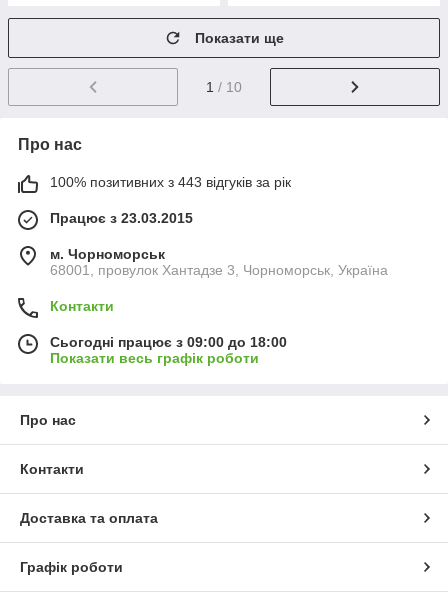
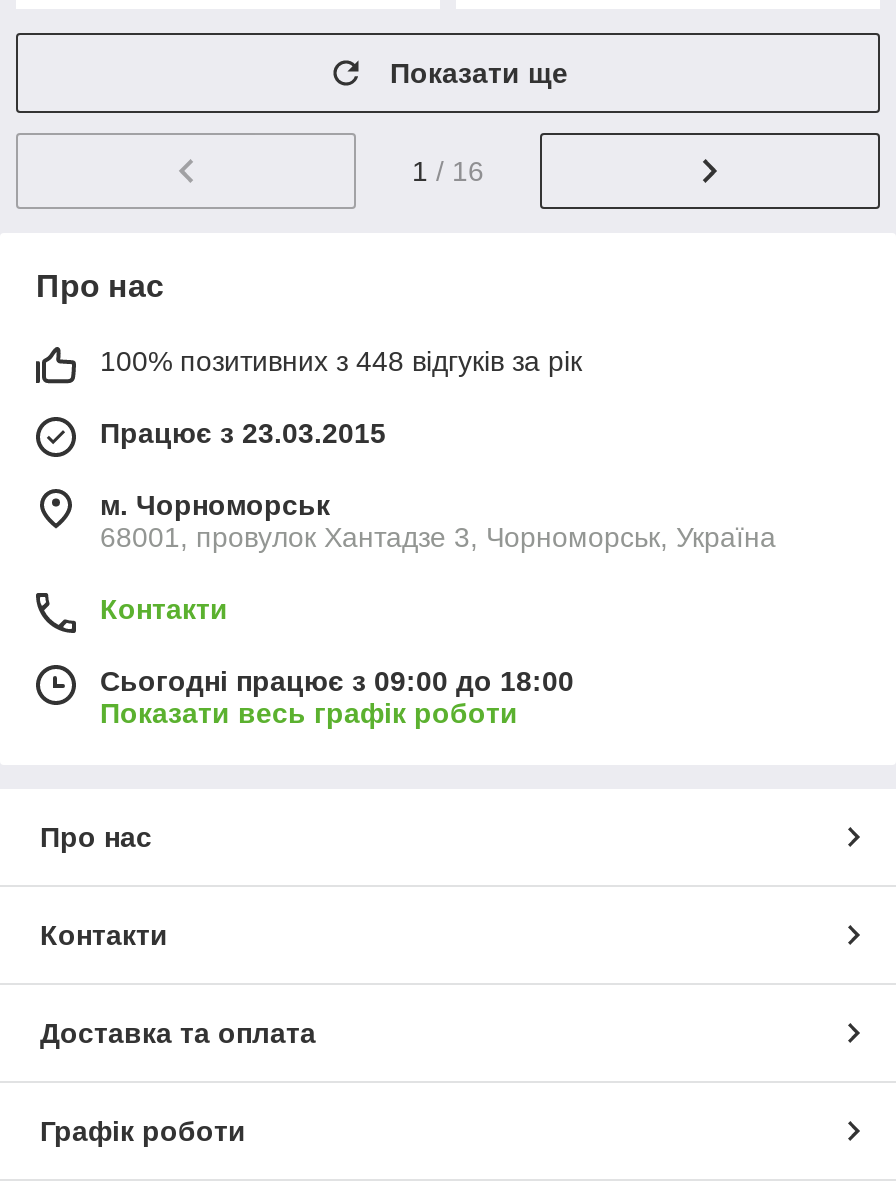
- 1 / 10
+ 1 / 16

- 100% позитивних з 443 відгуків за рік
+ 100% позитивних з 448 відгуків за рік
